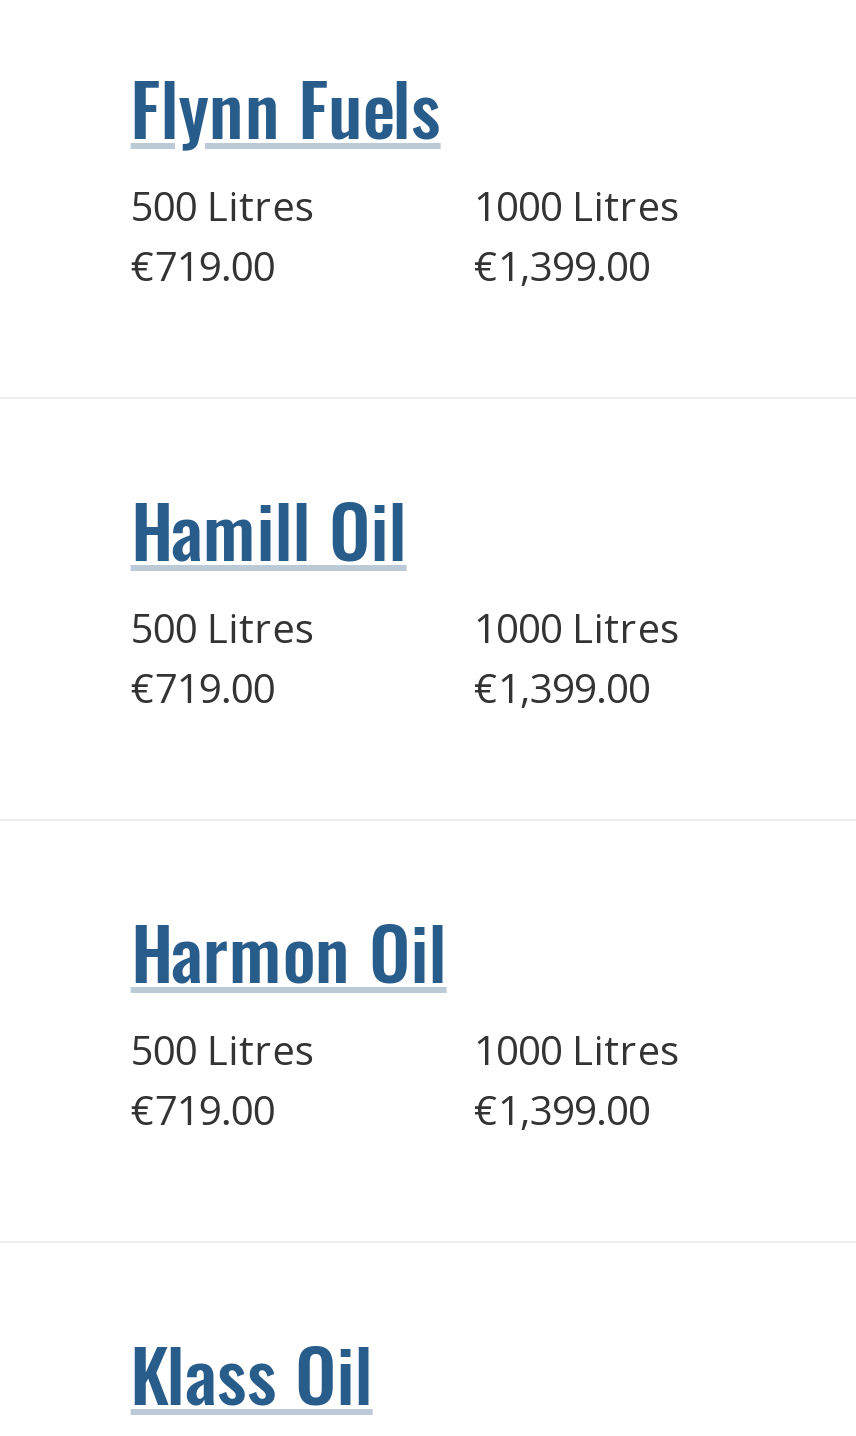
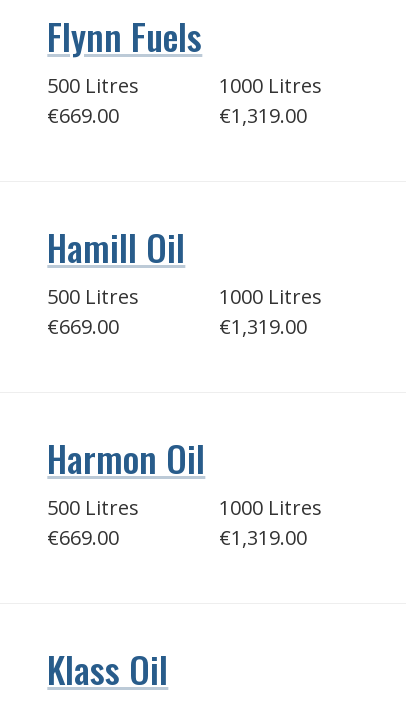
- €719.00
+ €669.00

- €1,399.00
+ €1,319.00

- €719.00
+ €669.00

- €1,399.00
+ €1,319.00

- €719.00
+ €669.00

- €1,399.00
+ €1,319.00
